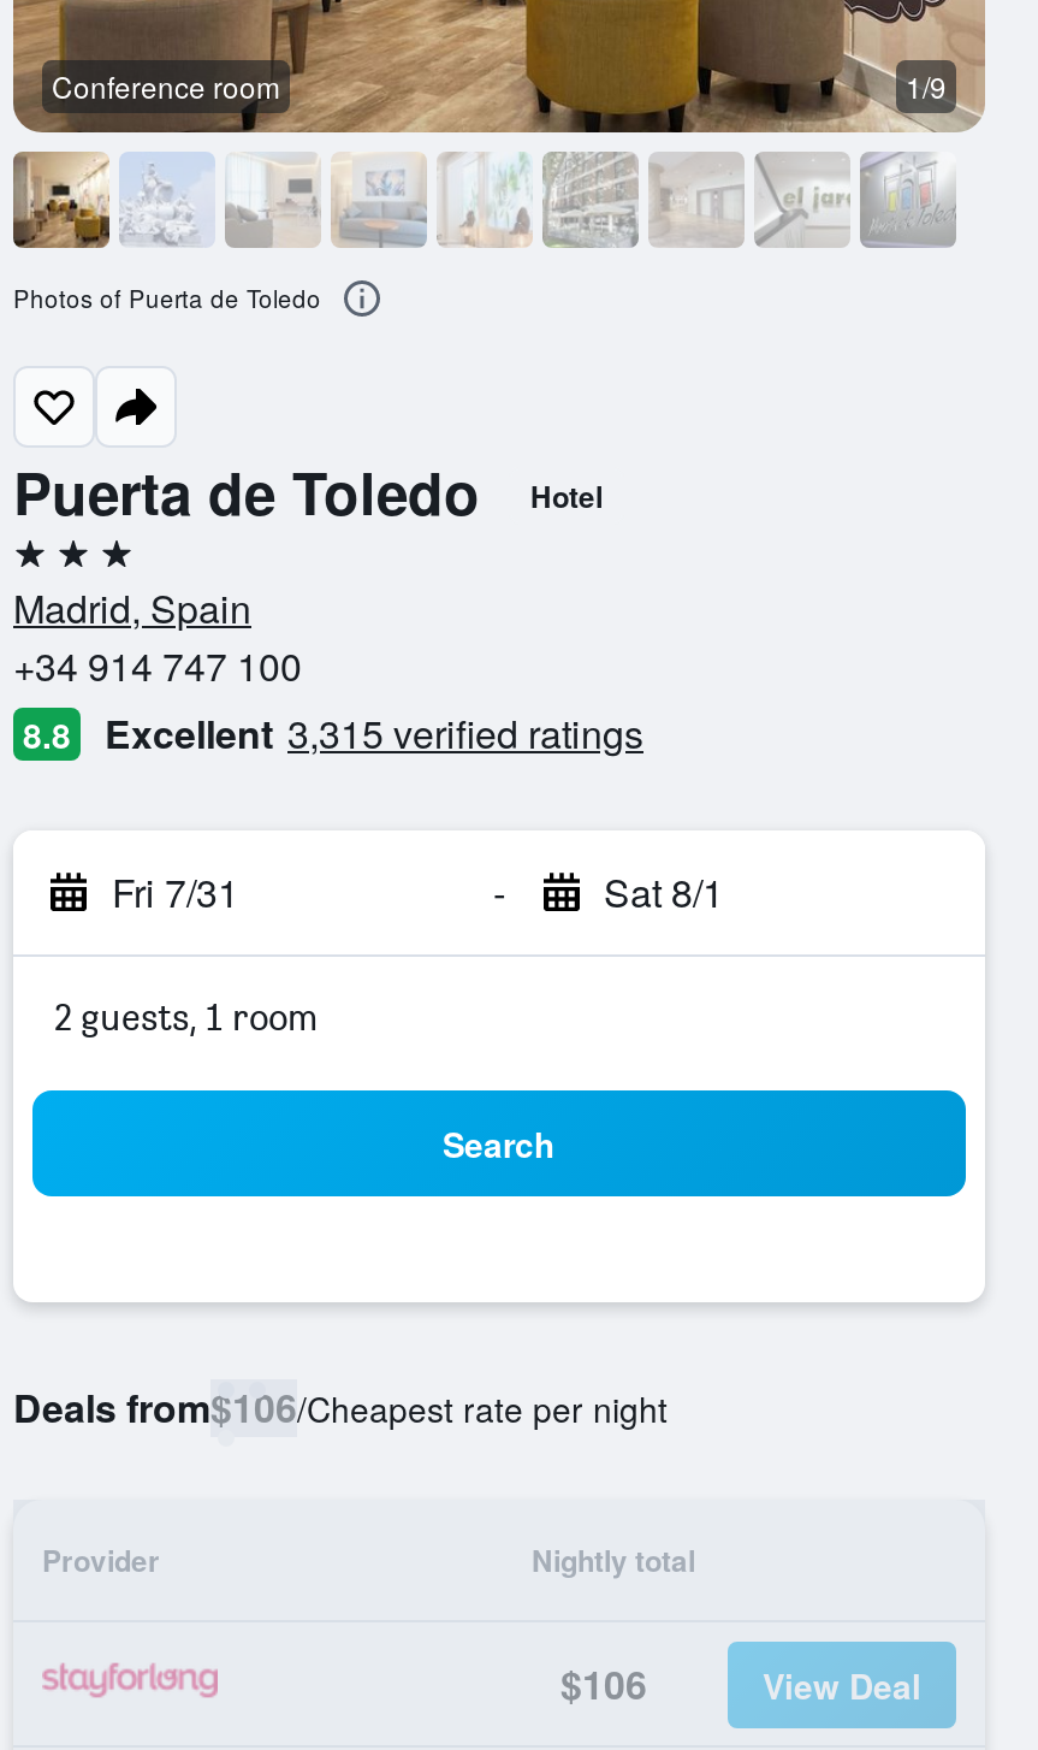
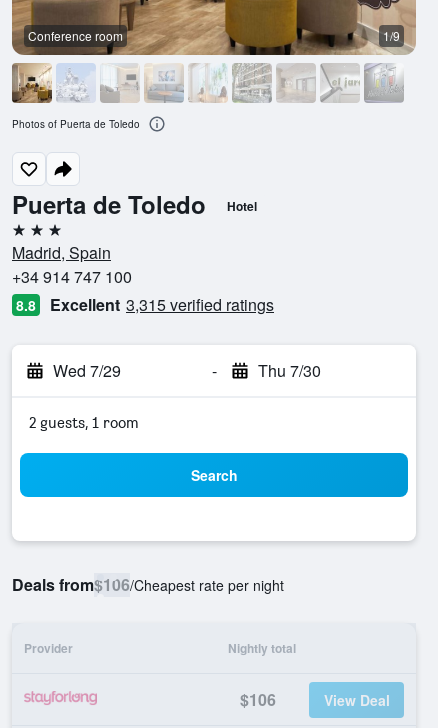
- Fri 7/31
+ Wed 7/29

- Sat 8/1
+ Thu 7/30
